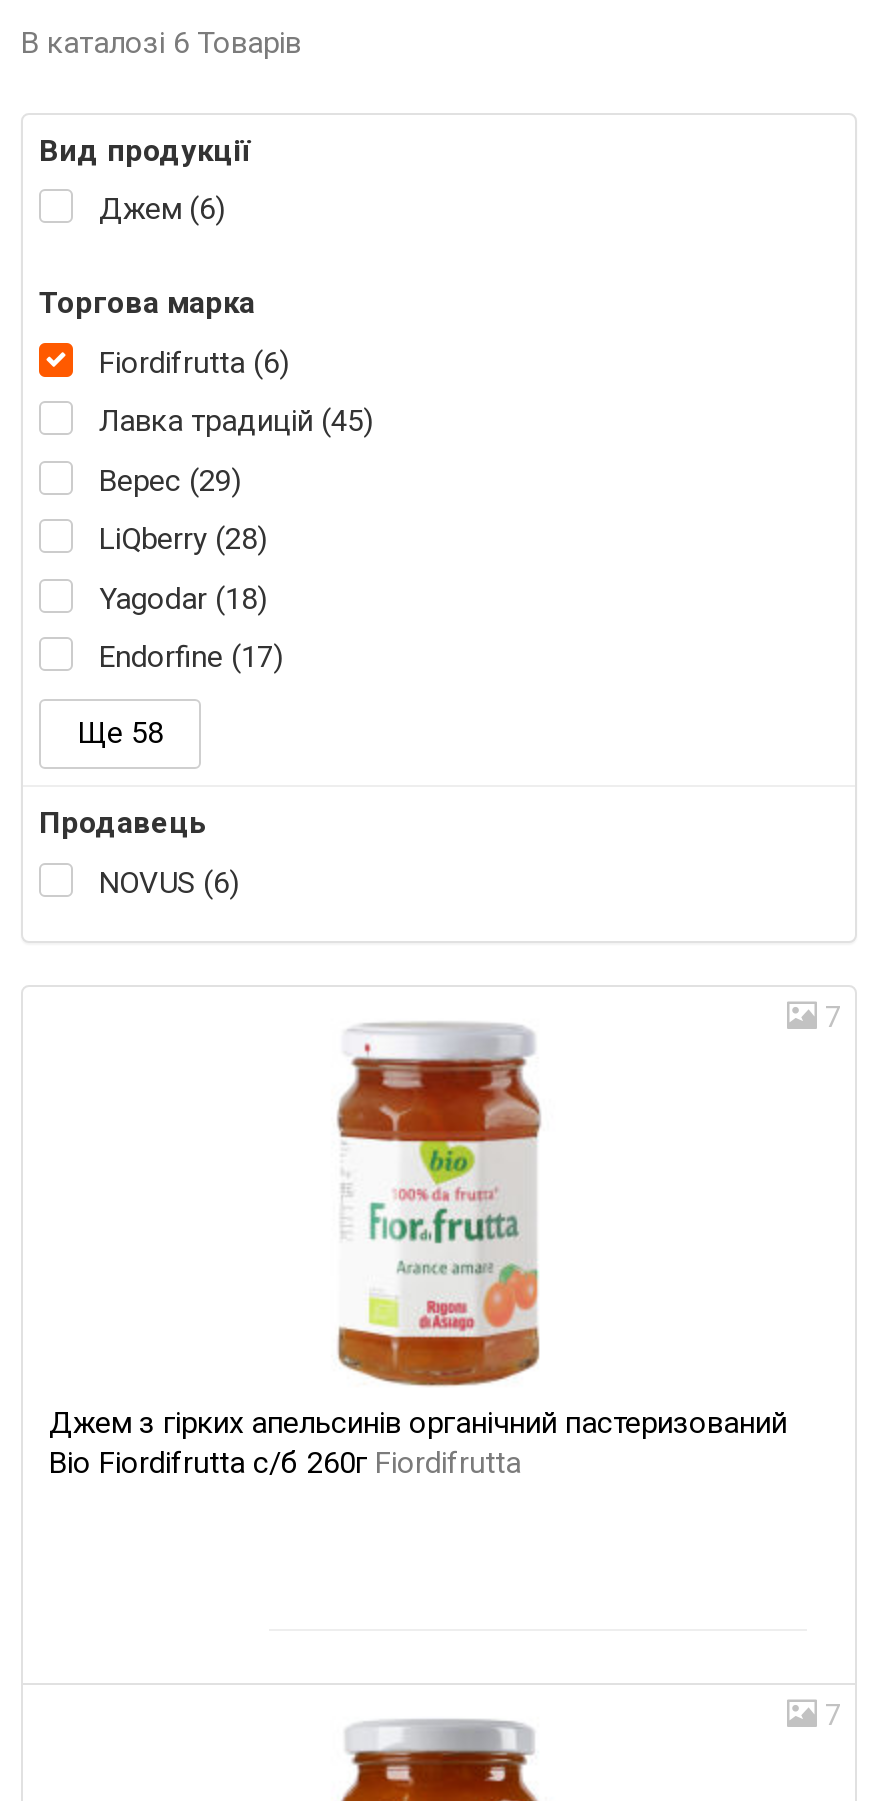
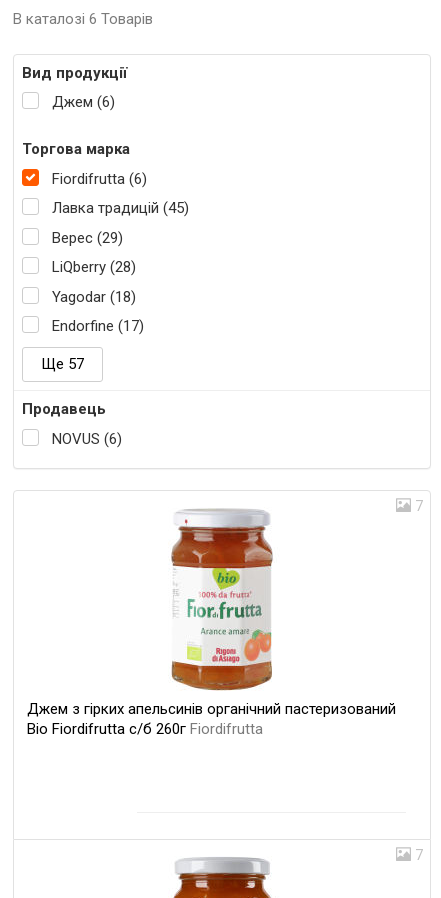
- Ще 58
+ Ще 57
